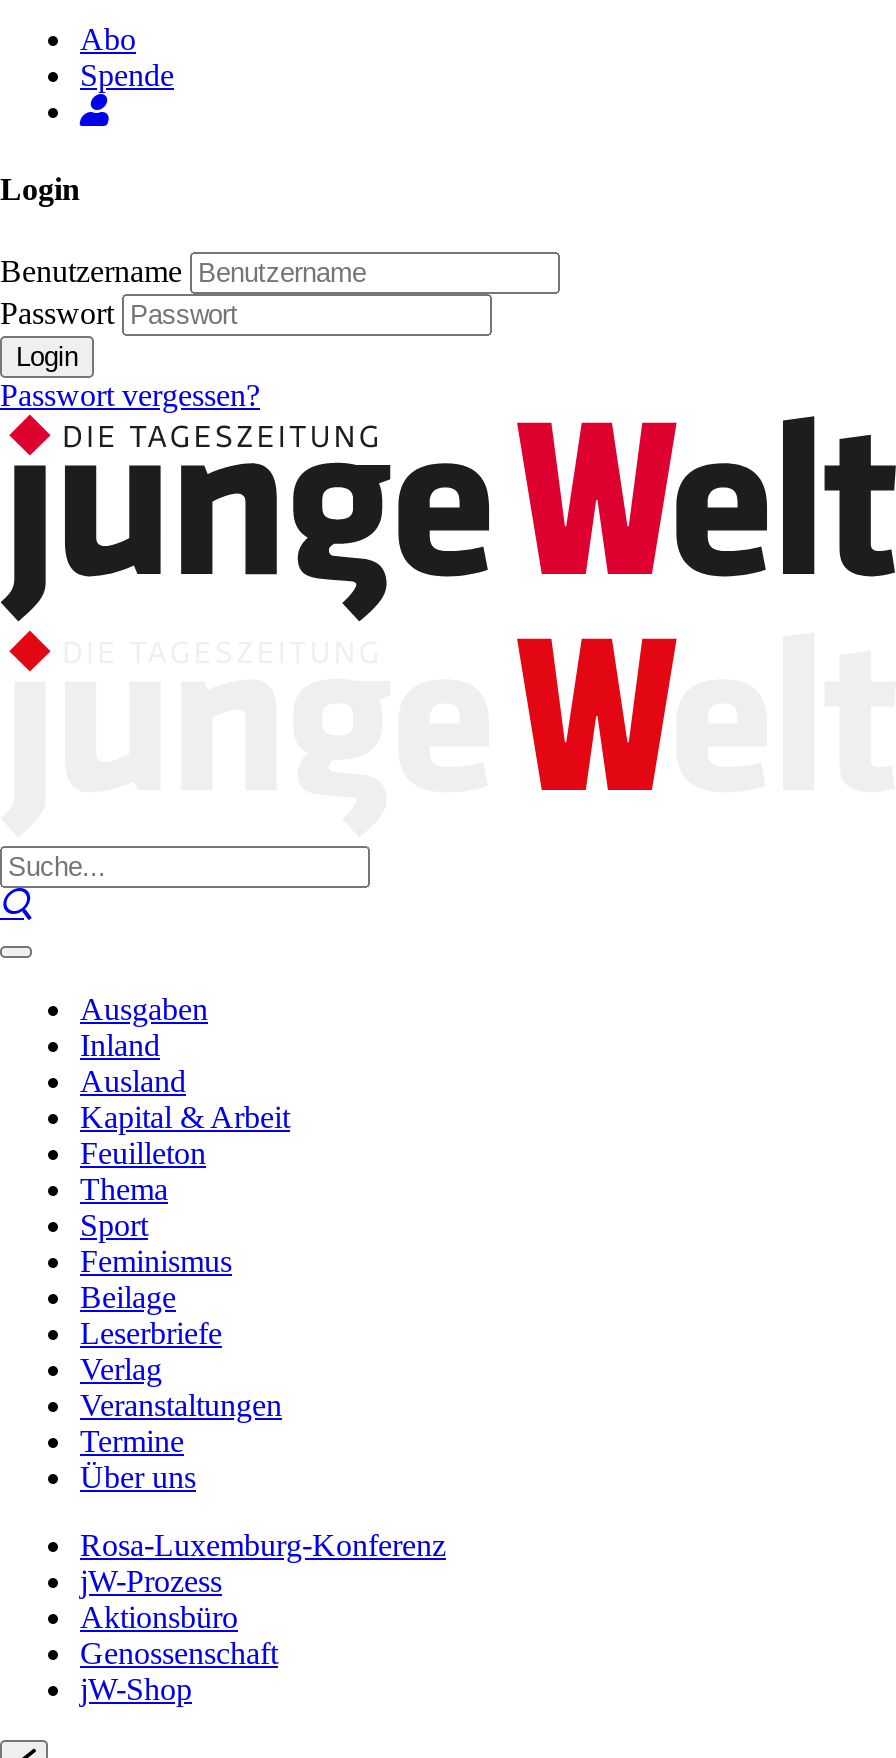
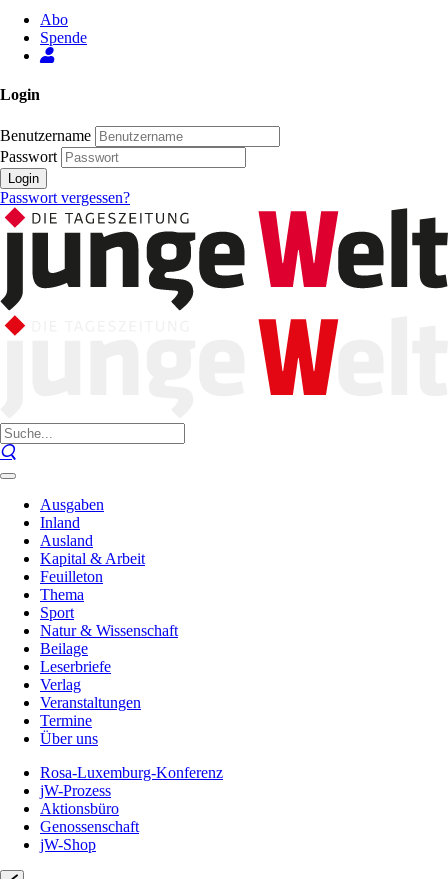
- Feminismus
+ Natur & Wissenschaft
